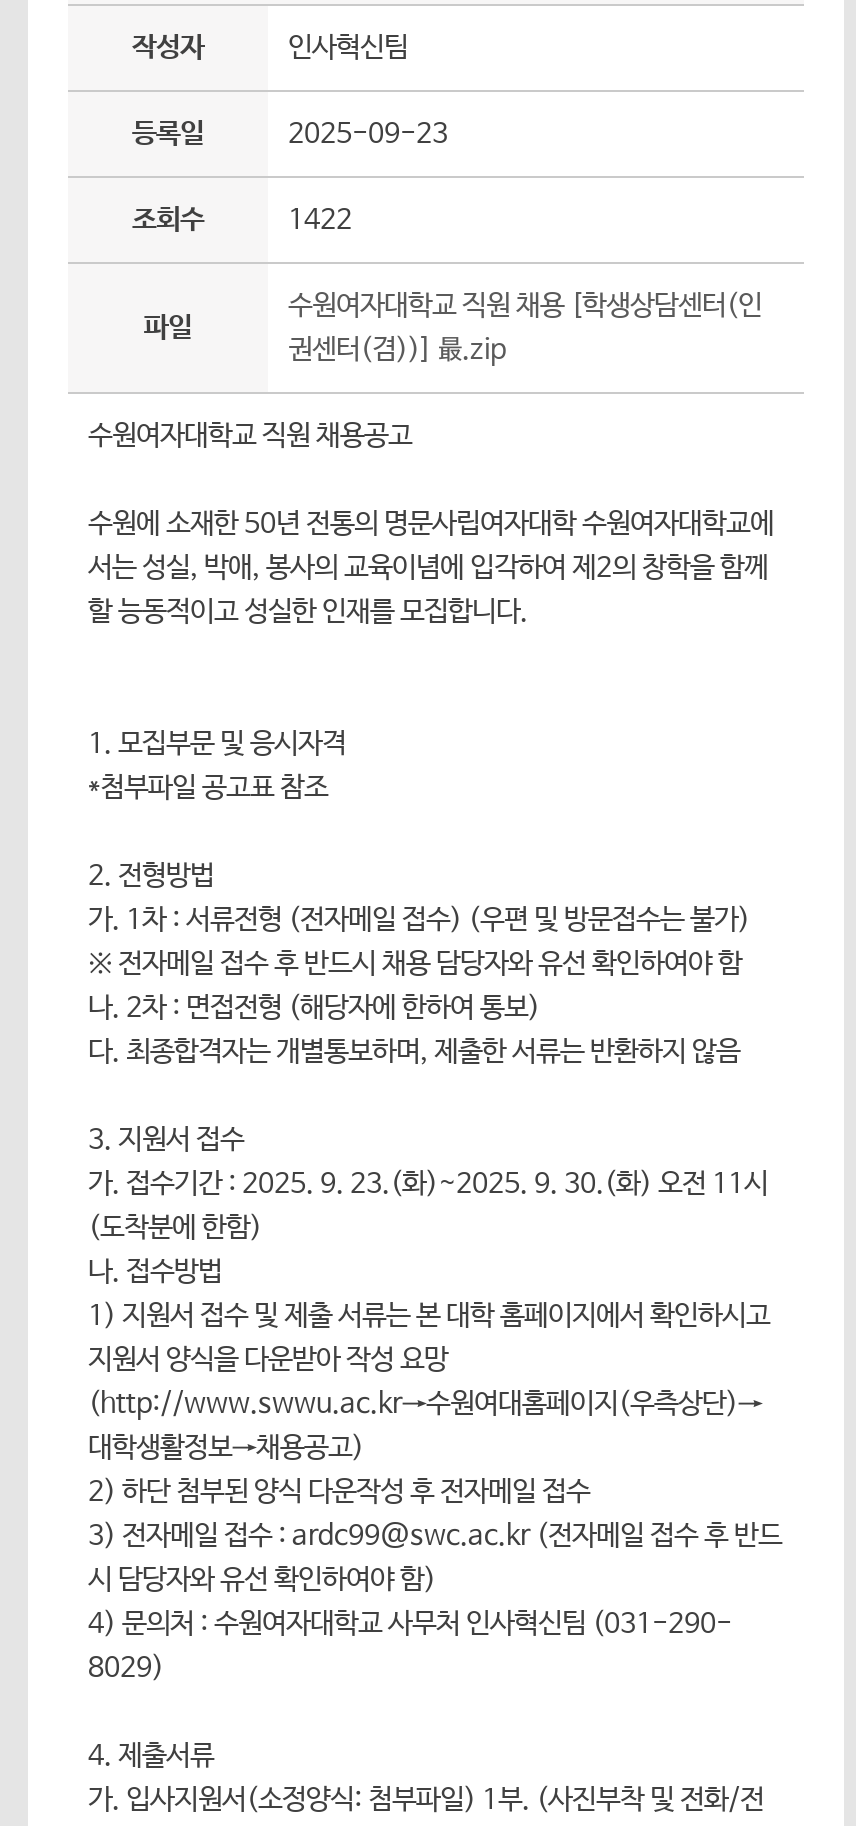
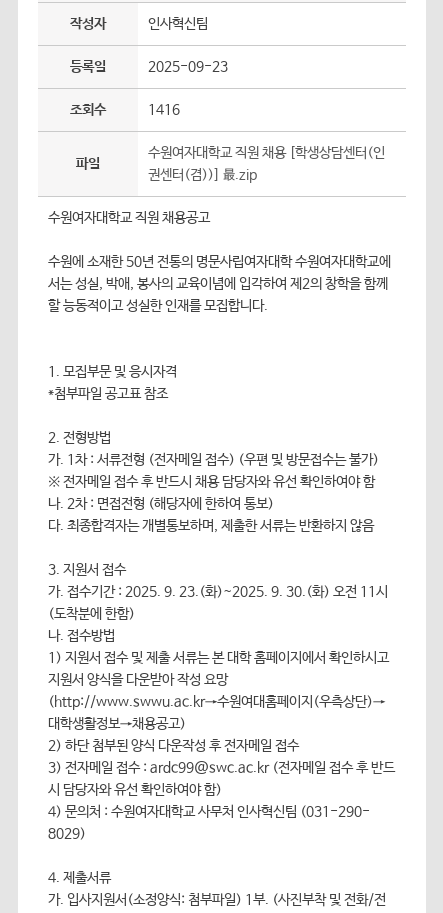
- 1422
+ 1416
